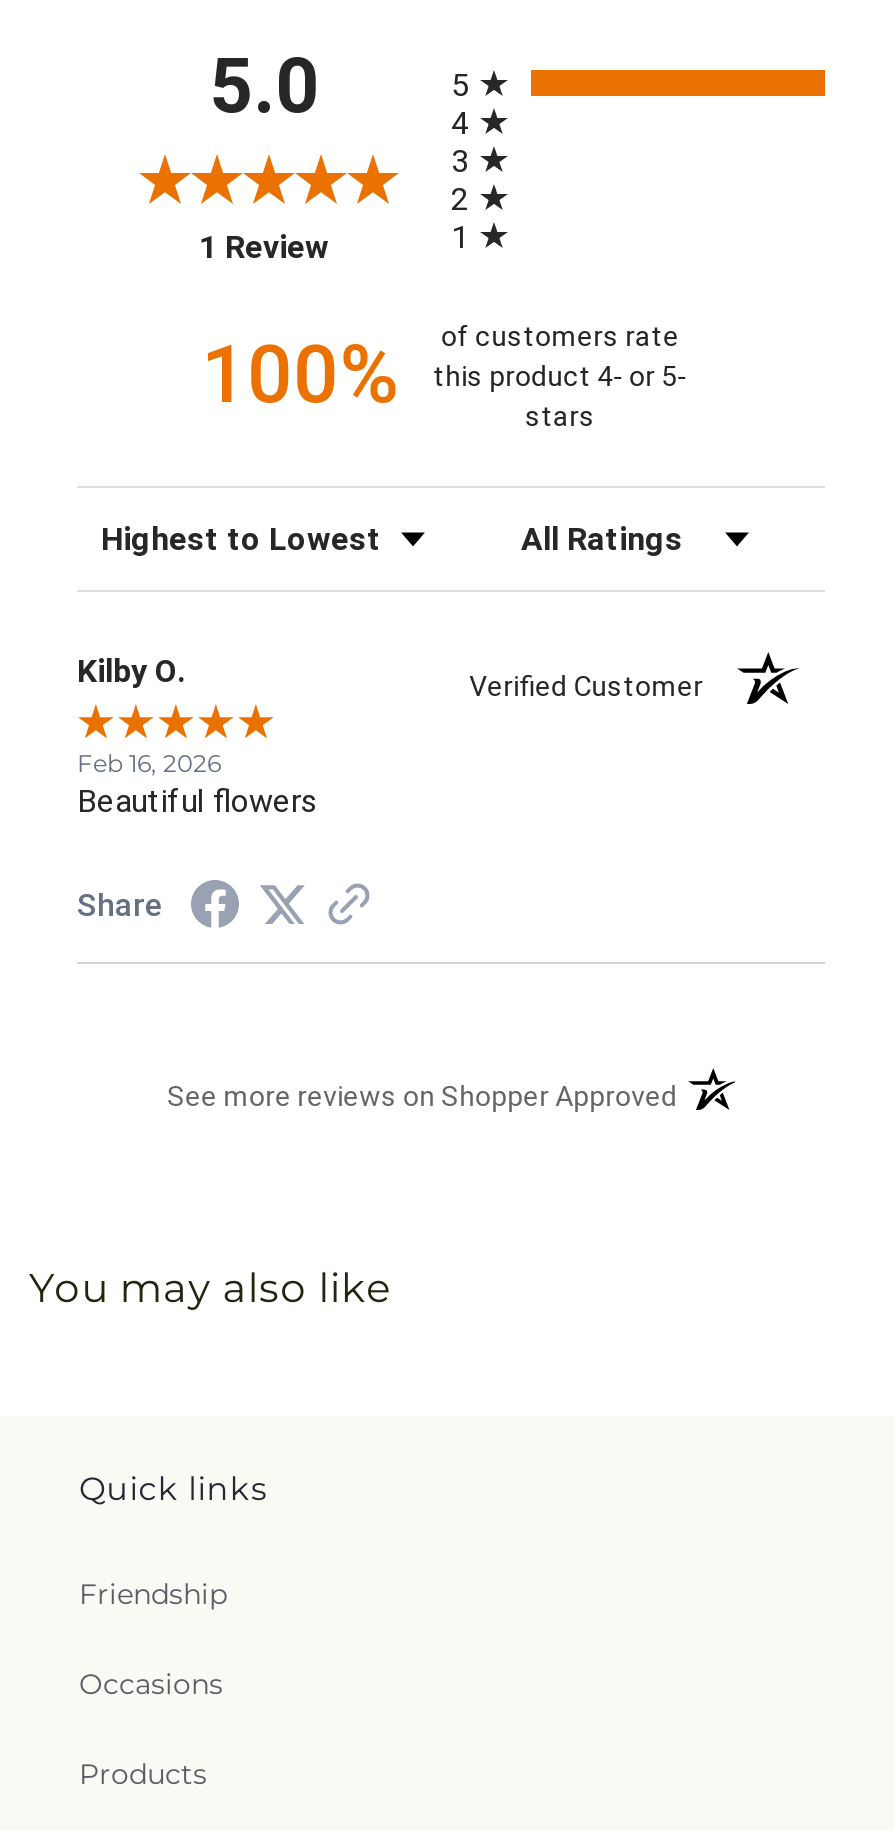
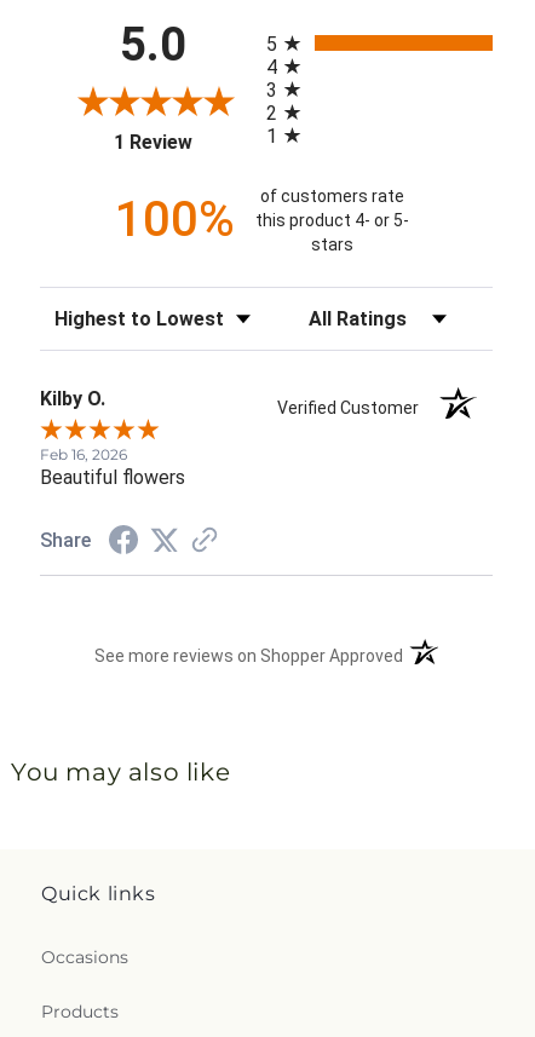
- Friendship
